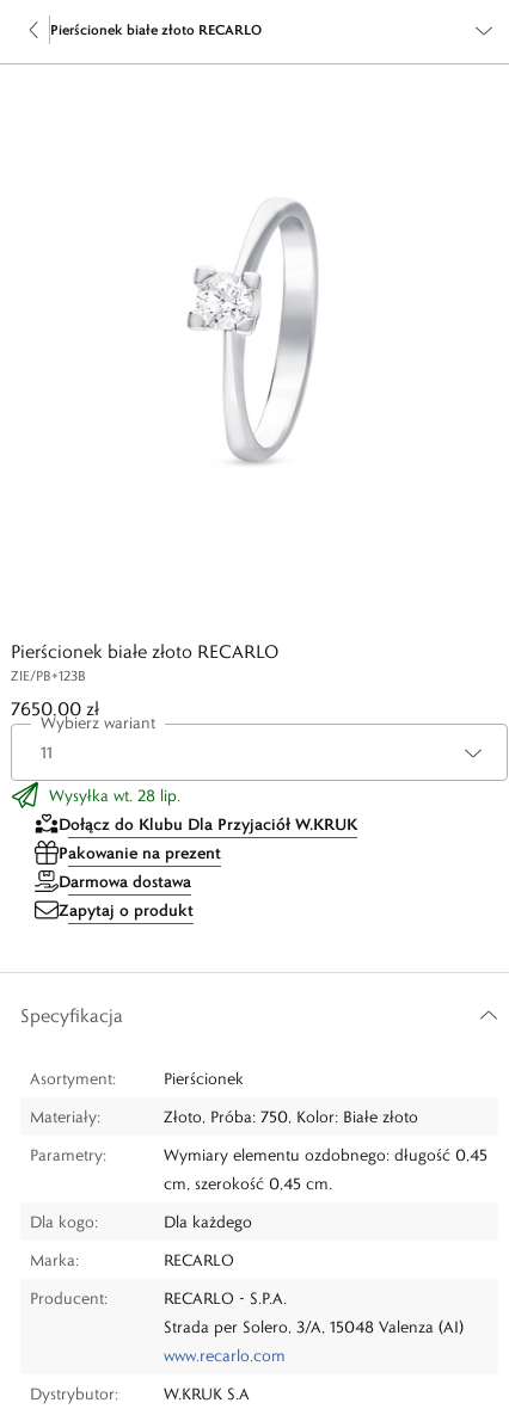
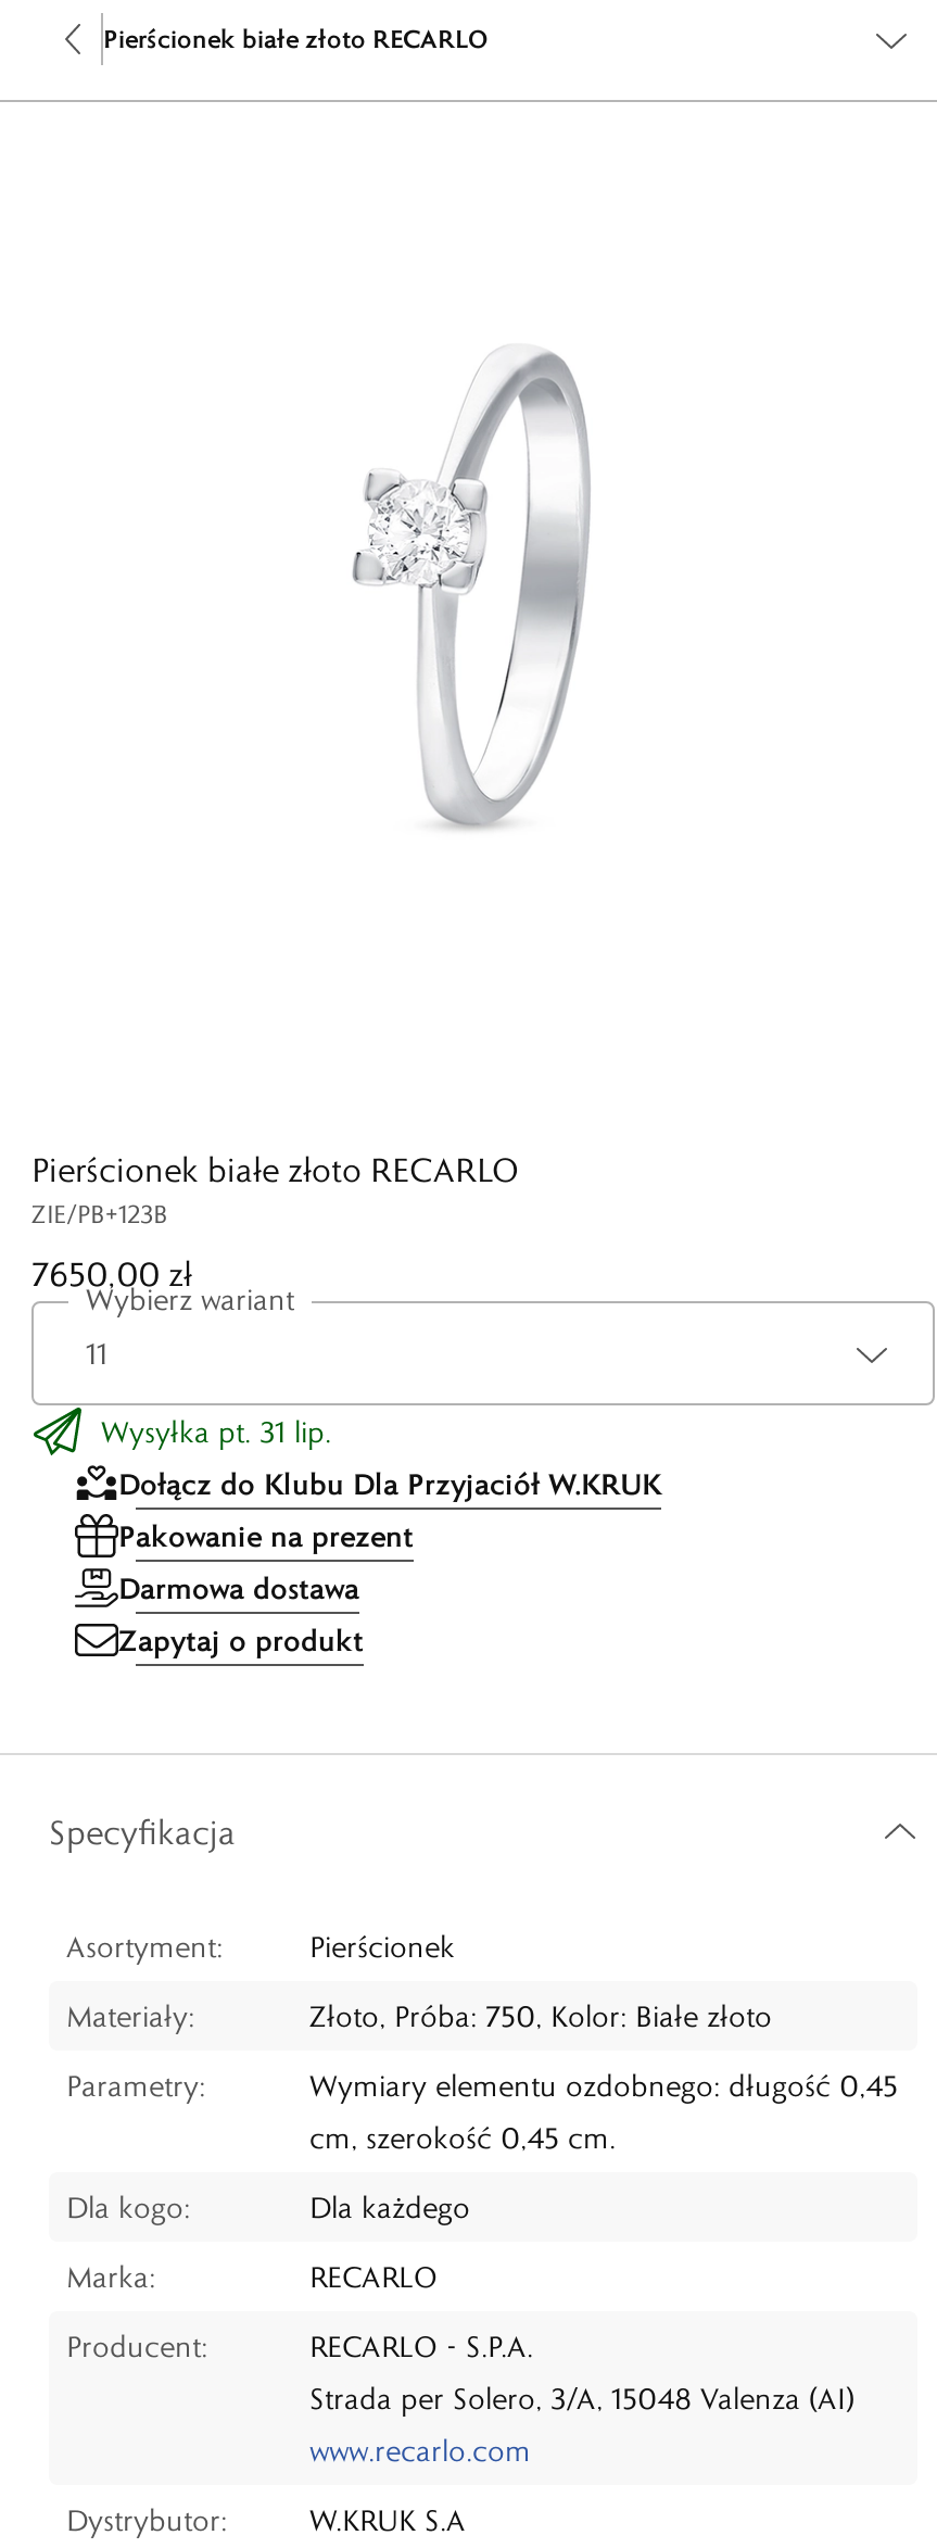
- Wysyłka wt. 28 lip.
+ Wysyłka pt. 31 lip.
